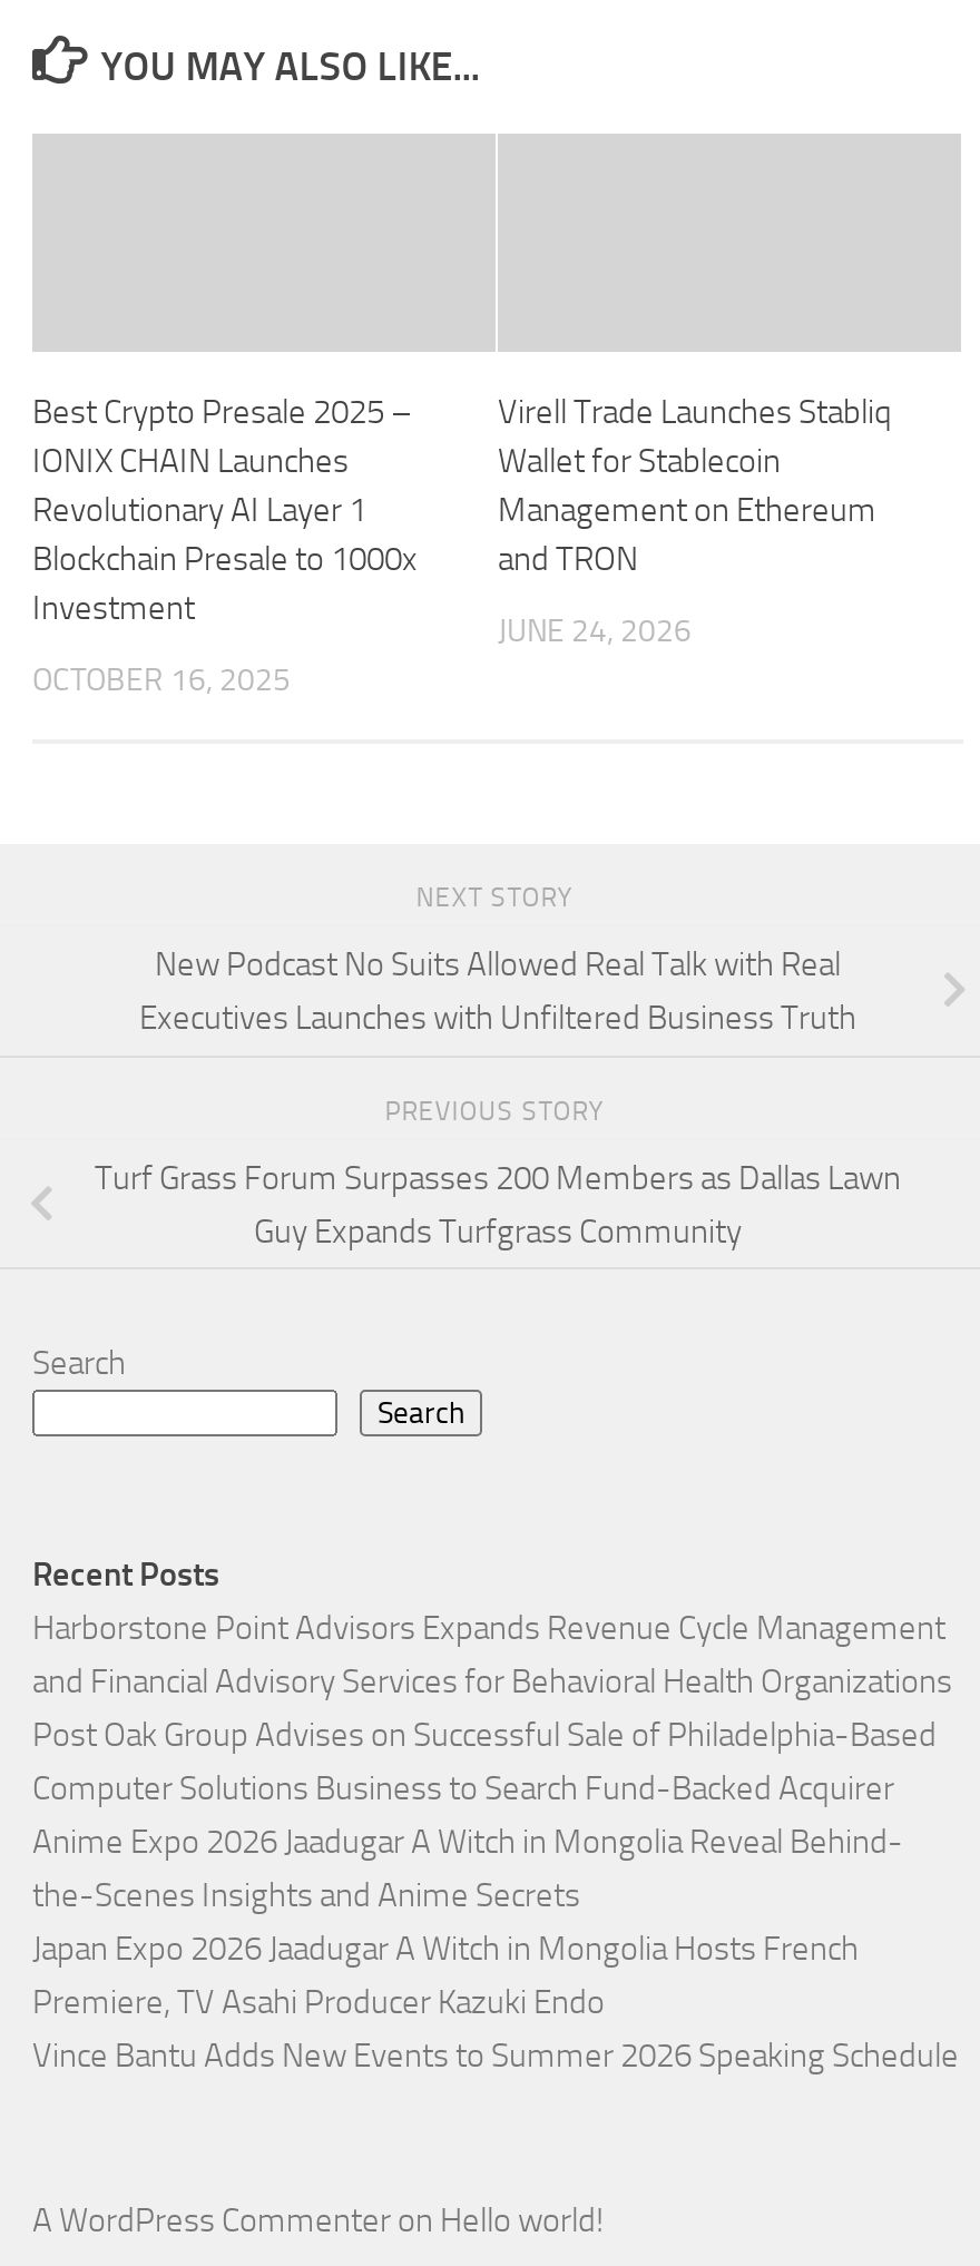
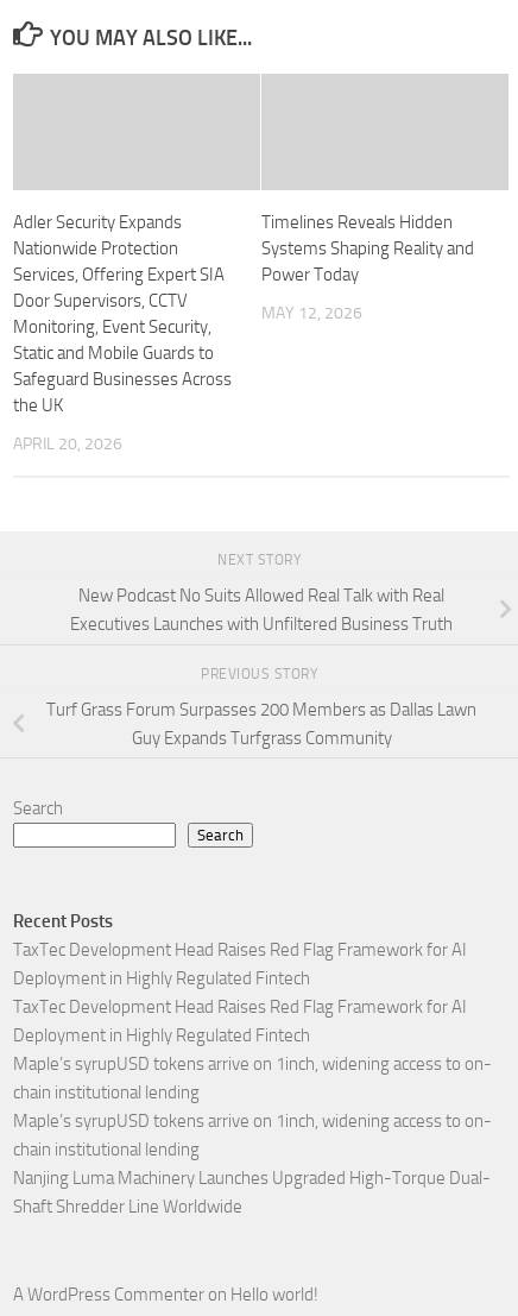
- Best Crypto Presale 2025 –
- IONIX CHAIN Launches
- Revolutionary AI Layer 1
- Blockchain Presale to 1000x
- Investment
+ Adler Security Expands
+ Nationwide Protection
+ Services, Offering Expert SIA
+ Door Supervisors, CCTV
+ Monitoring, Event Security,
+ Static and Mobile Guards to
+ Safeguard Businesses Across
+ the UK

- Virell Trade Launches Stabliq
- Wallet for Stablecoin
- Management on Ethereum
- and TRON
+ Timelines Reveals Hidden
+ Systems Shaping Reality and
+ Power Today

- JUNE 24, 2026
+ MAY 12, 2026

- OCTOBER 16, 2025
+ APRIL 20, 2026

- Harborstone Point Advisors Expands Revenue Cycle Management
- and Financial Advisory Services for Behavioral Health Organizations
- Post Oak Group Advises on Successful Sale of Philadelphia-Based
- Computer Solutions Business to Search Fund-Backed Acquirer
- Anime Expo 2026 Jaadugar A Witch in Mongolia Reveal Behind-
- the-Scenes Insights and Anime Secrets
- Japan Expo 2026 Jaadugar A Witch in Mongolia Hosts French
- Premiere, TV Asahi Producer Kazuki Endo
- Vince Bantu Adds New Events to Summer 2026 Speaking Schedule
+ TaxTec Development Head Raises Red Flag Framework for AI
+ Deployment in Highly Regulated Fintech
+ TaxTec Development Head Raises Red Flag Framework for AI
+ Deployment in Highly Regulated Fintech
+ Maple’s syrupUSD tokens arrive on 1inch, widening access to on-
+ chain institutional lending
+ Maple’s syrupUSD tokens arrive on 1inch, widening access to on-
+ chain institutional lending
+ Nanjing Luma Machinery Launches Upgraded High-Torque Dual-
+ Shaft Shredder Line Worldwide
